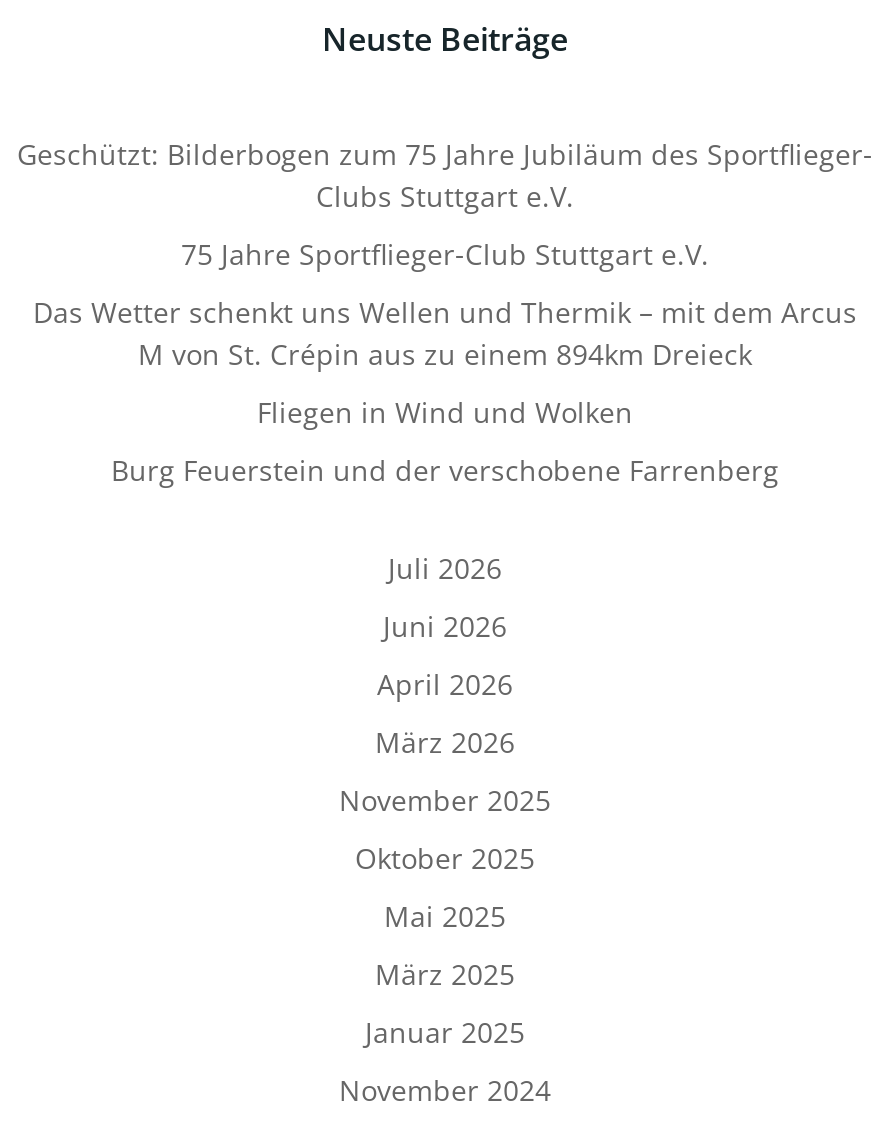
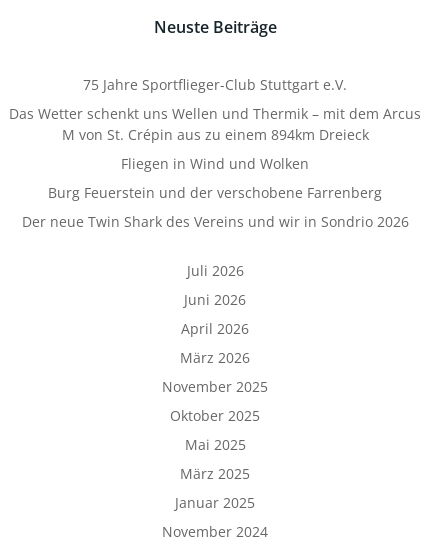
- Geschützt: Bilderbogen zum 75 Jahre Jubiläum des Sportflieger-
- Clubs Stuttgart e.V.

moved up: 75 Jahre Sportflieger-Club Stuttgart e.V. | Das Wetter schenkt uns Wellen und Thermik – mit dem Arcus | M von St. Crépin aus zu einem 894km Dreieck | Fliegen in Wind und Wolken | Burg Feuerstein und der verschobene Farrenberg

+ Der neue Twin Shark des Vereins und wir in Sondrio 2026
